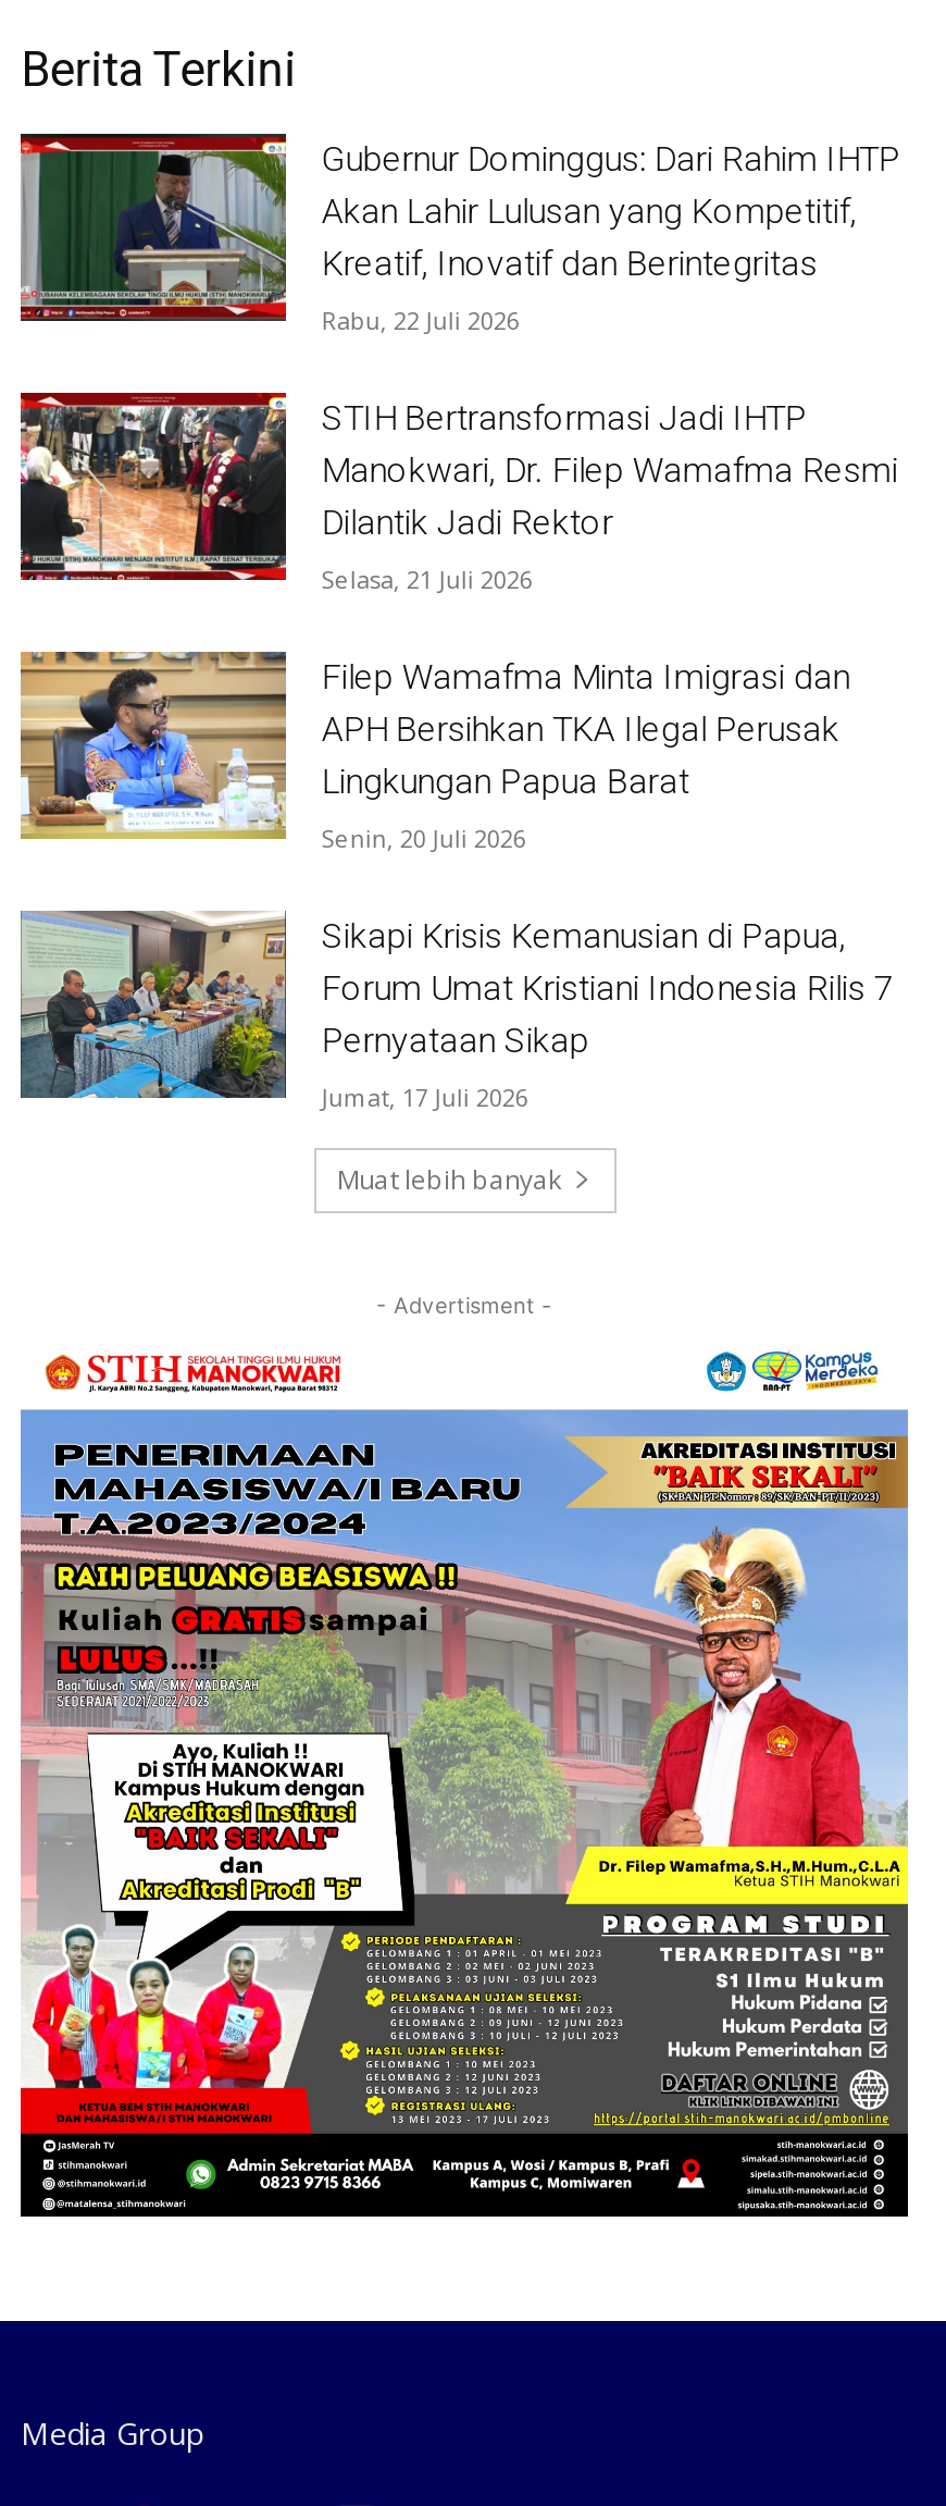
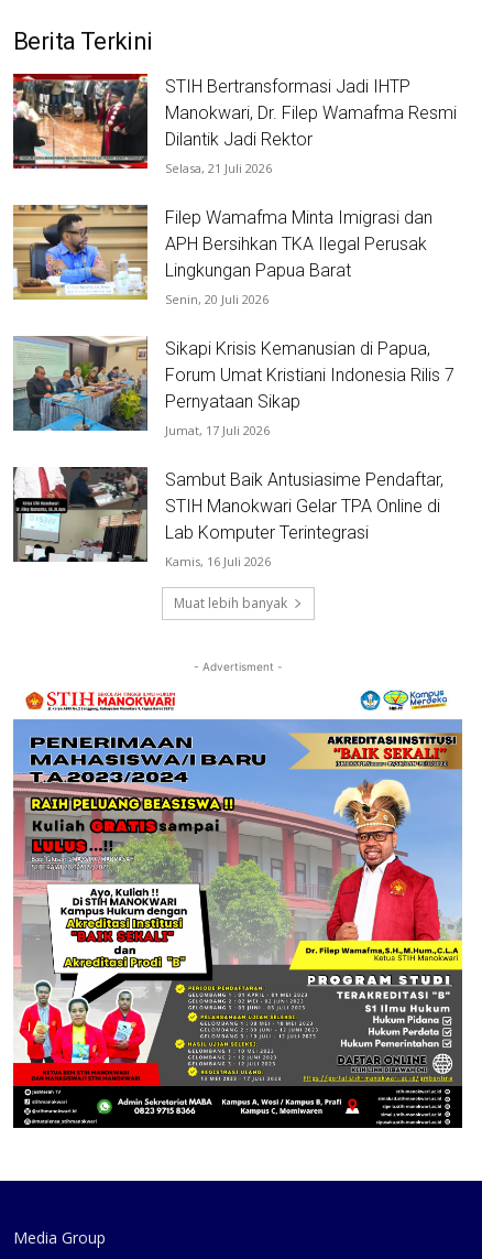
- [image]
- Gubernur Dominggus: Dari Rahim IHTP
- Akan Lahir Lulusan yang Kompetitif,
- Kreatif, Inovatif dan Berintegritas
- Rabu, 22 Juli 2026

moved up: [image] | STIH Bertransformasi Jadi IHTP | Manokwari, Dr. Filep Wamafma Resmi | ... | Pernyataan Sikap | Jumat, 17 Juli 2026

+ [image]
+ Sambut Baik Antusiasime Pendaftar,
+ STIH Manokwari Gelar TPA Online di
+ Lab Komputer Terintegrasi
+ Kamis, 16 Juli 2026
